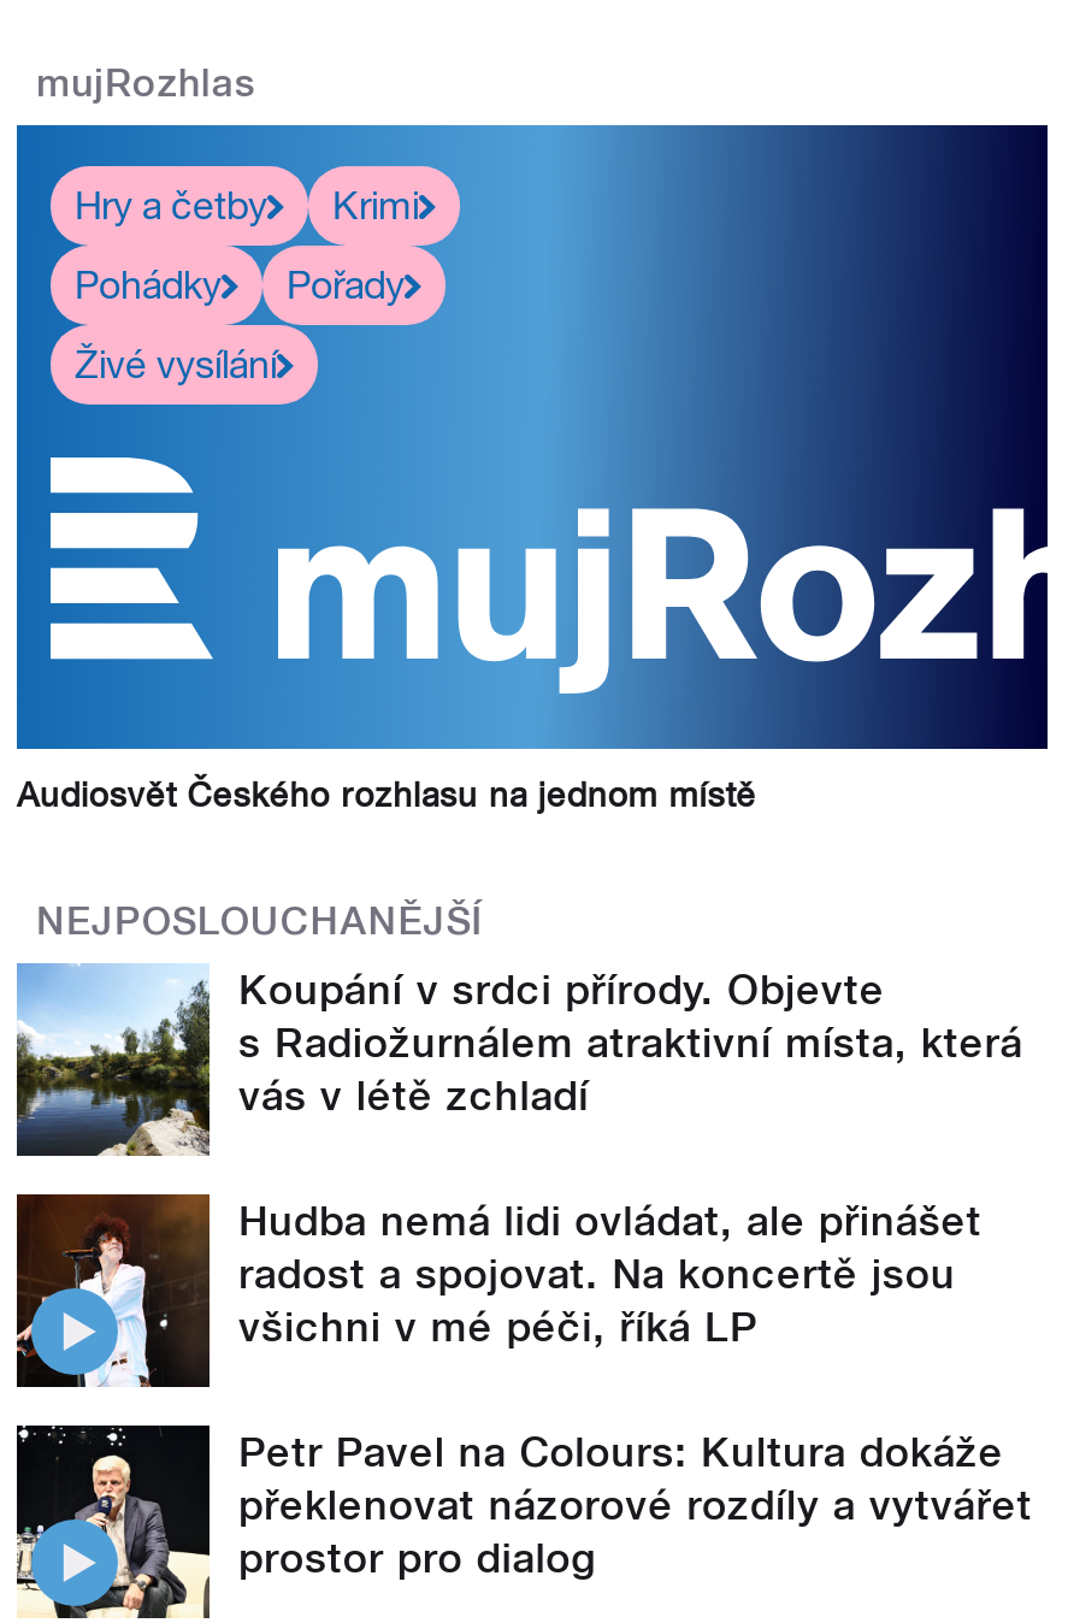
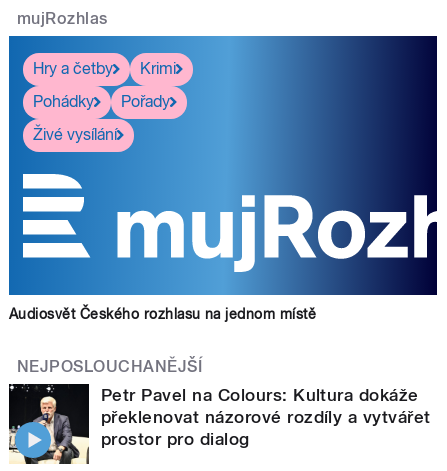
- [image]
- Koupání v srdci přírody. Objevte
- s Radiožurnálem atraktivní místa, která
- vás v létě zchladí
- Hudba nemá lidi ovládat, ale přinášet
- radost a spojovat. Na koncertě jsou
- všichni v mé péči, říká LP

- [image]
